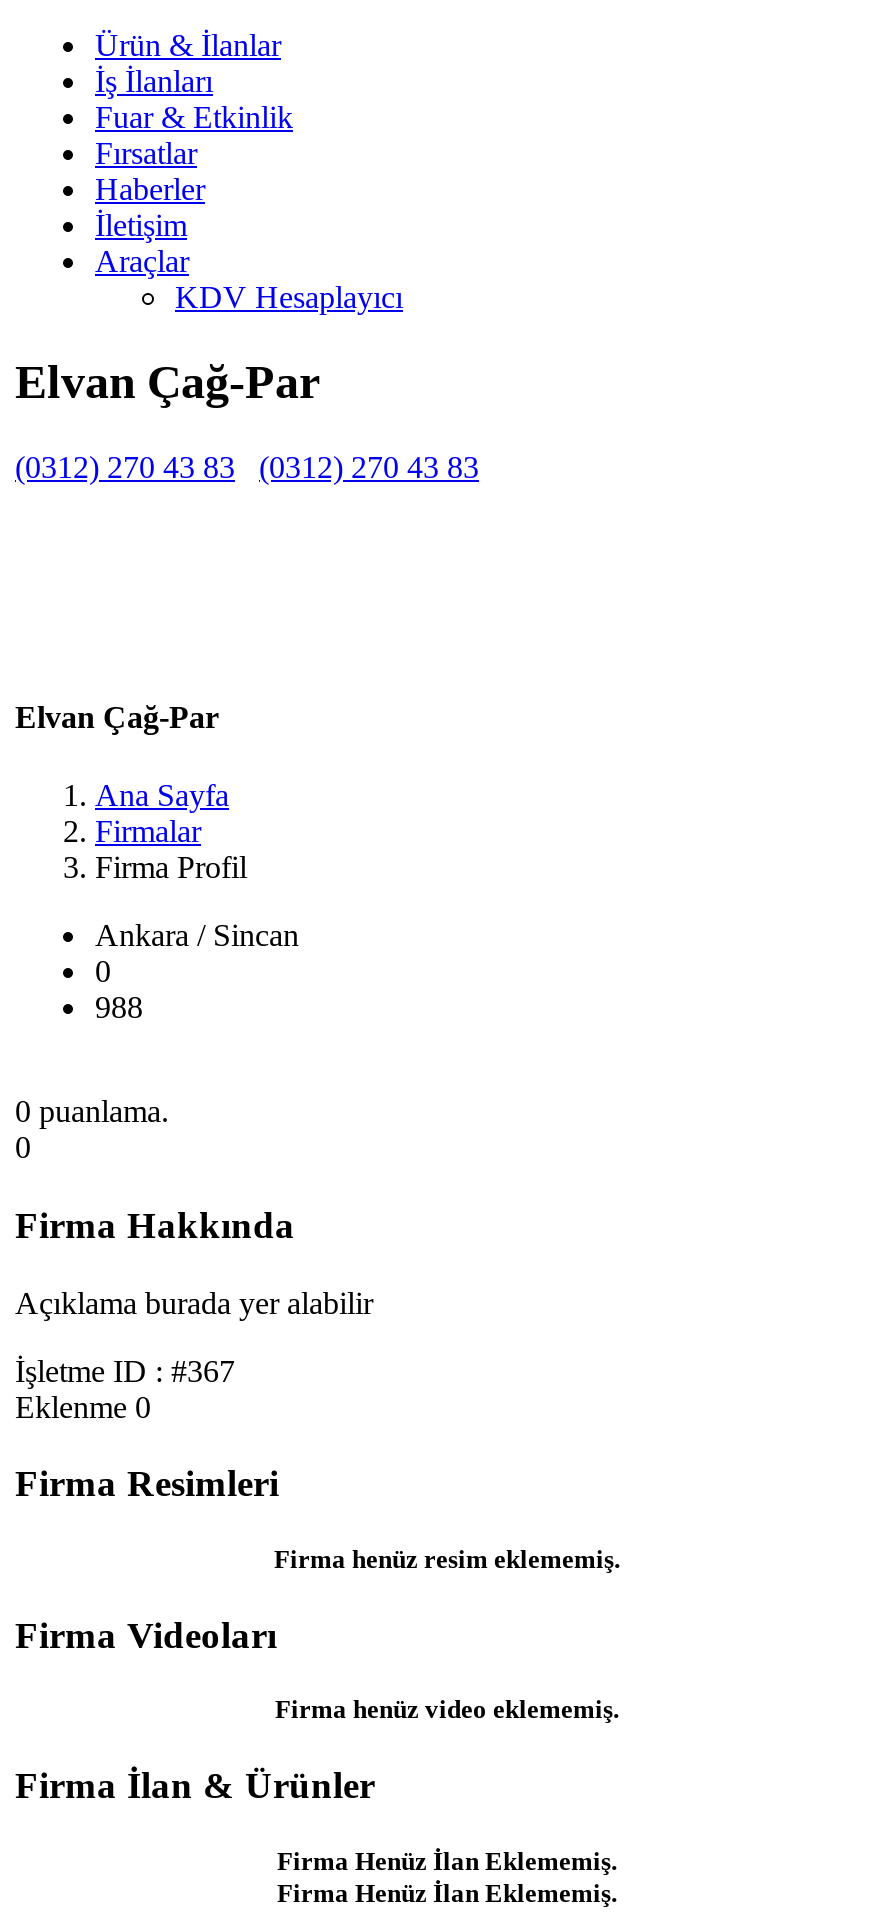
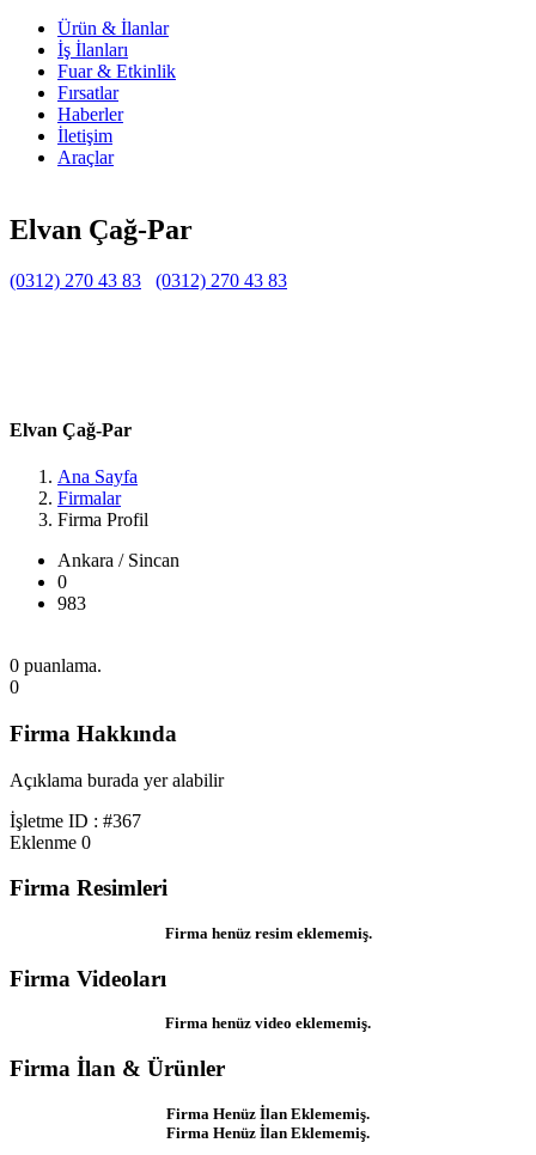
- KDV Hesaplayıcı

- 988
+ 983
